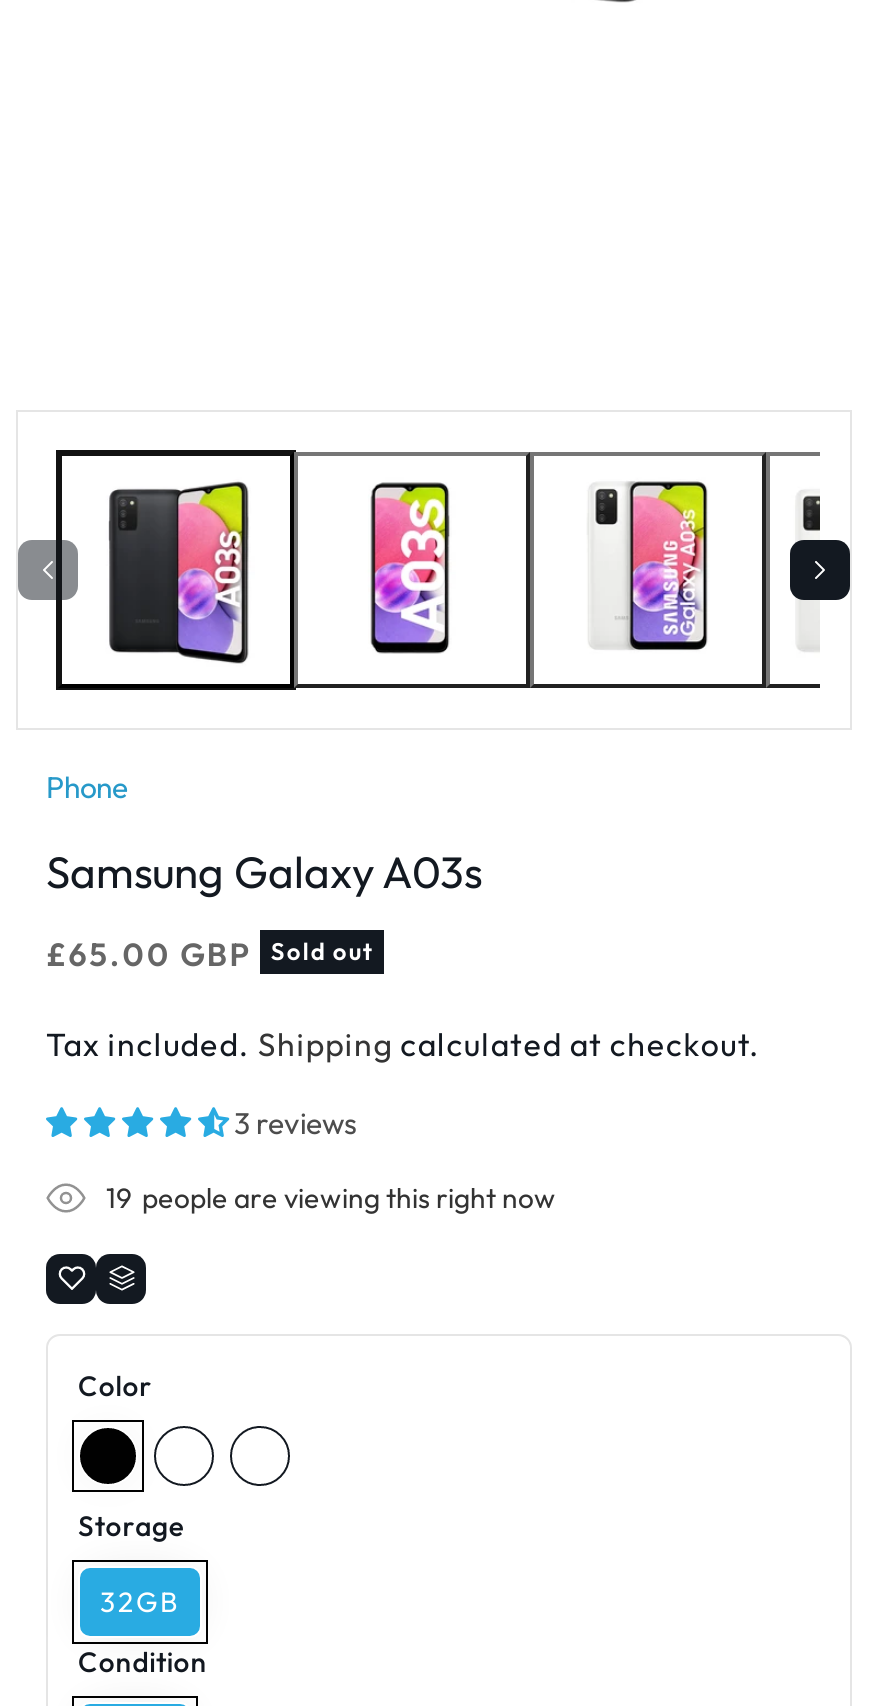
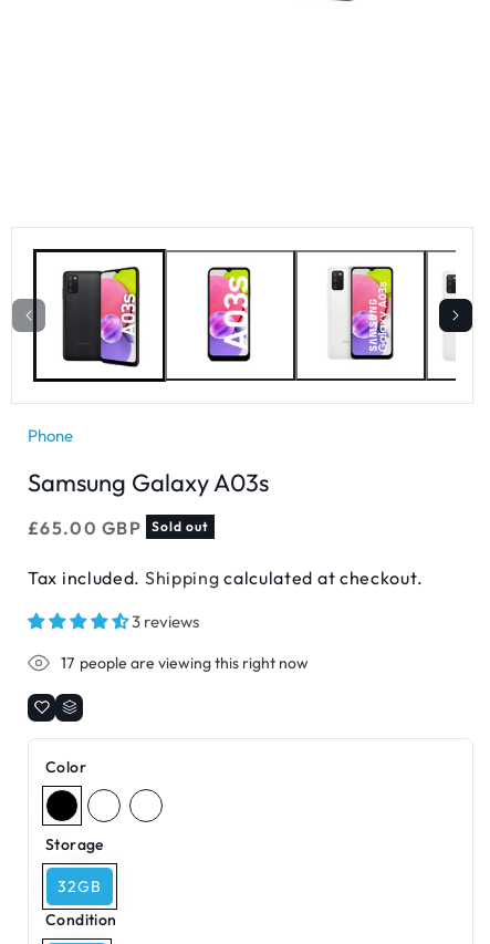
- 19 people are viewing this right now
+ 17 people are viewing this right now
